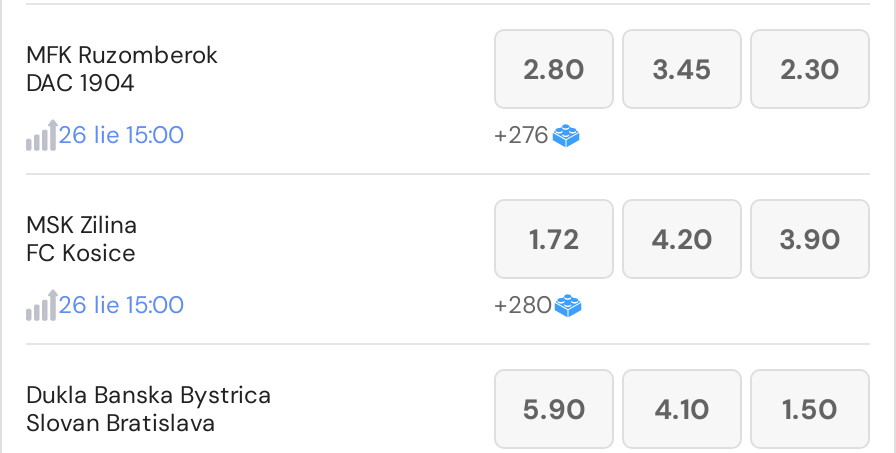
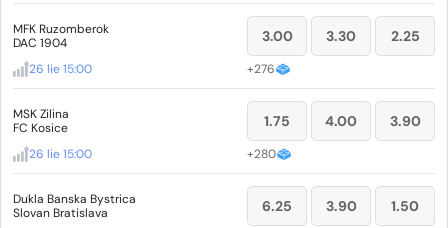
- 2.80
+ 3.00

- 3.45
+ 3.30

- 2.30
+ 2.25

- 1.72
+ 1.75

- 4.20
+ 4.00

- 5.90
+ 6.25

- 4.10
+ 3.90
